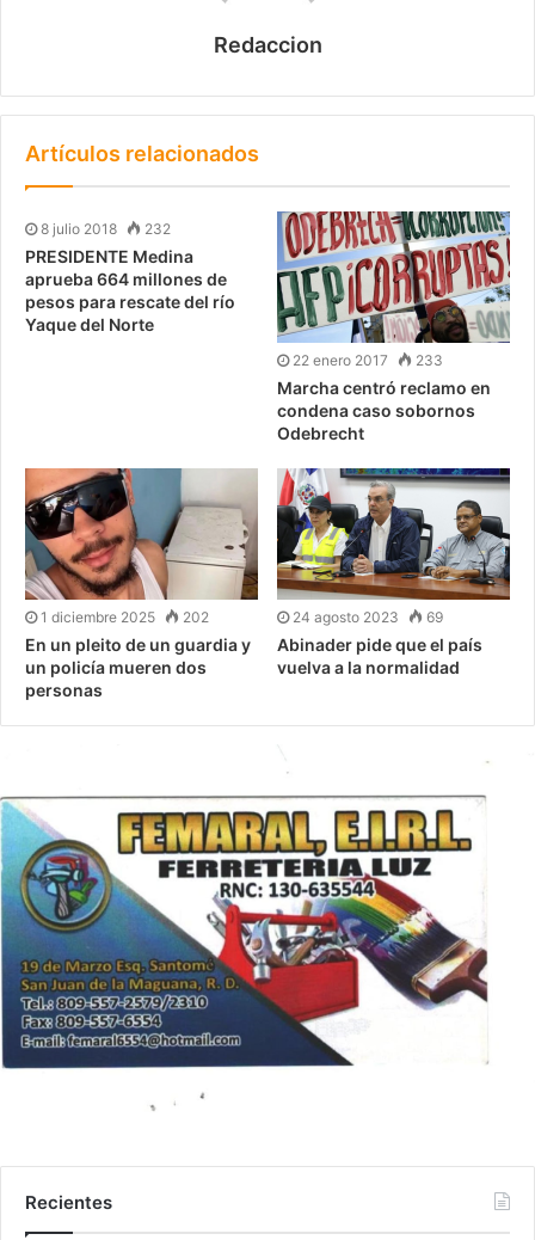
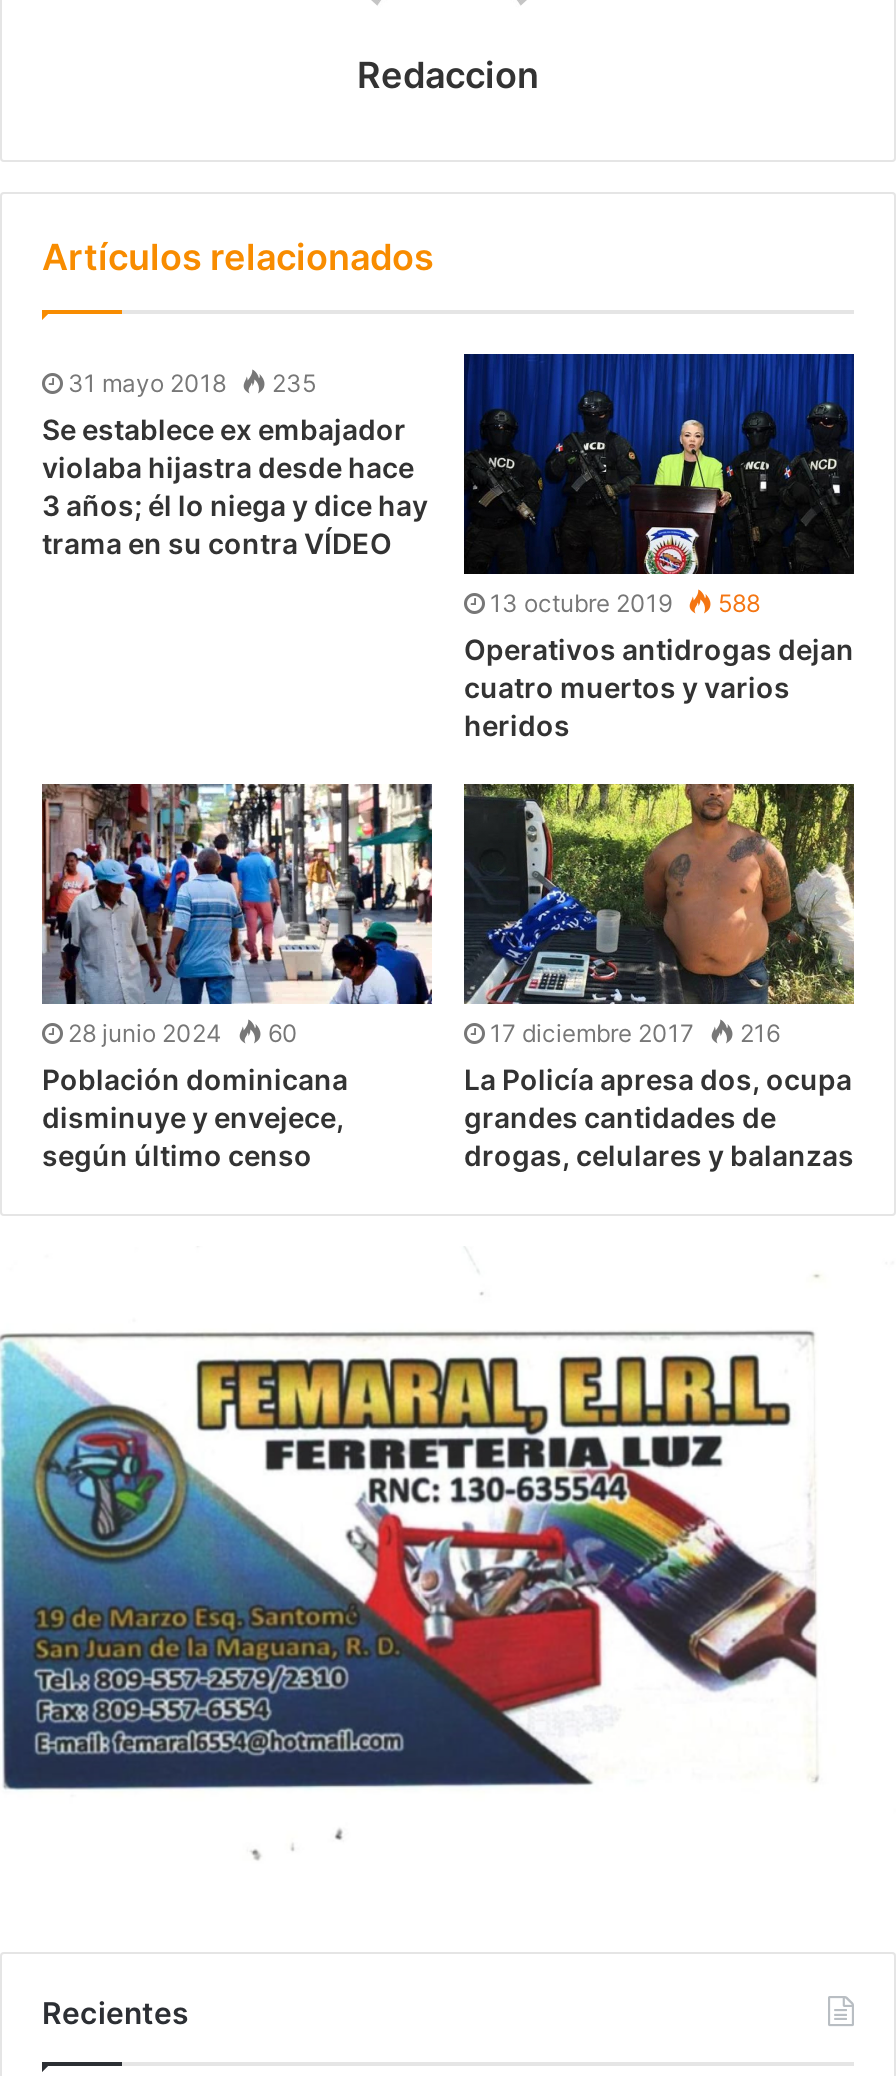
- [image]
- 22 enero 2017
- 233
- Marcha centró reclamo en
- condena caso sobornos
- Odebrecht
+ [image]
+ 13 octubre 2019
+ 588
+ Operativos antidrogas dejan
+ cuatro muertos y varios
+ heridos

- 8 julio 2018
- 232
- PRESIDENTE Medina
- aprueba 664 millones de
- pesos para rescate del río
- Yaque del Norte
+ 31 mayo 2018
+ 235
+ Se establece ex embajador
+ violaba hijastra desde hace
+ 3 años; él lo niega y dice hay
+ trama en su contra VÍDEO

- [image]
- 1 diciembre 2025
- 202
- En un pleito de un guardia y
- un policía mueren dos
- personas
+ [image]
+ 28 junio 2024
+ 60
+ Población dominicana
+ disminuye y envejece,
+ según último censo

- [image]
- 24 agosto 2023
- 69
- Abinader pide que el país
- vuelva a la normalidad
+ [image]
+ 17 diciembre 2017
+ 216
+ La Policía apresa dos, ocupa
+ grandes cantidades de
+ drogas, celulares y balanzas
